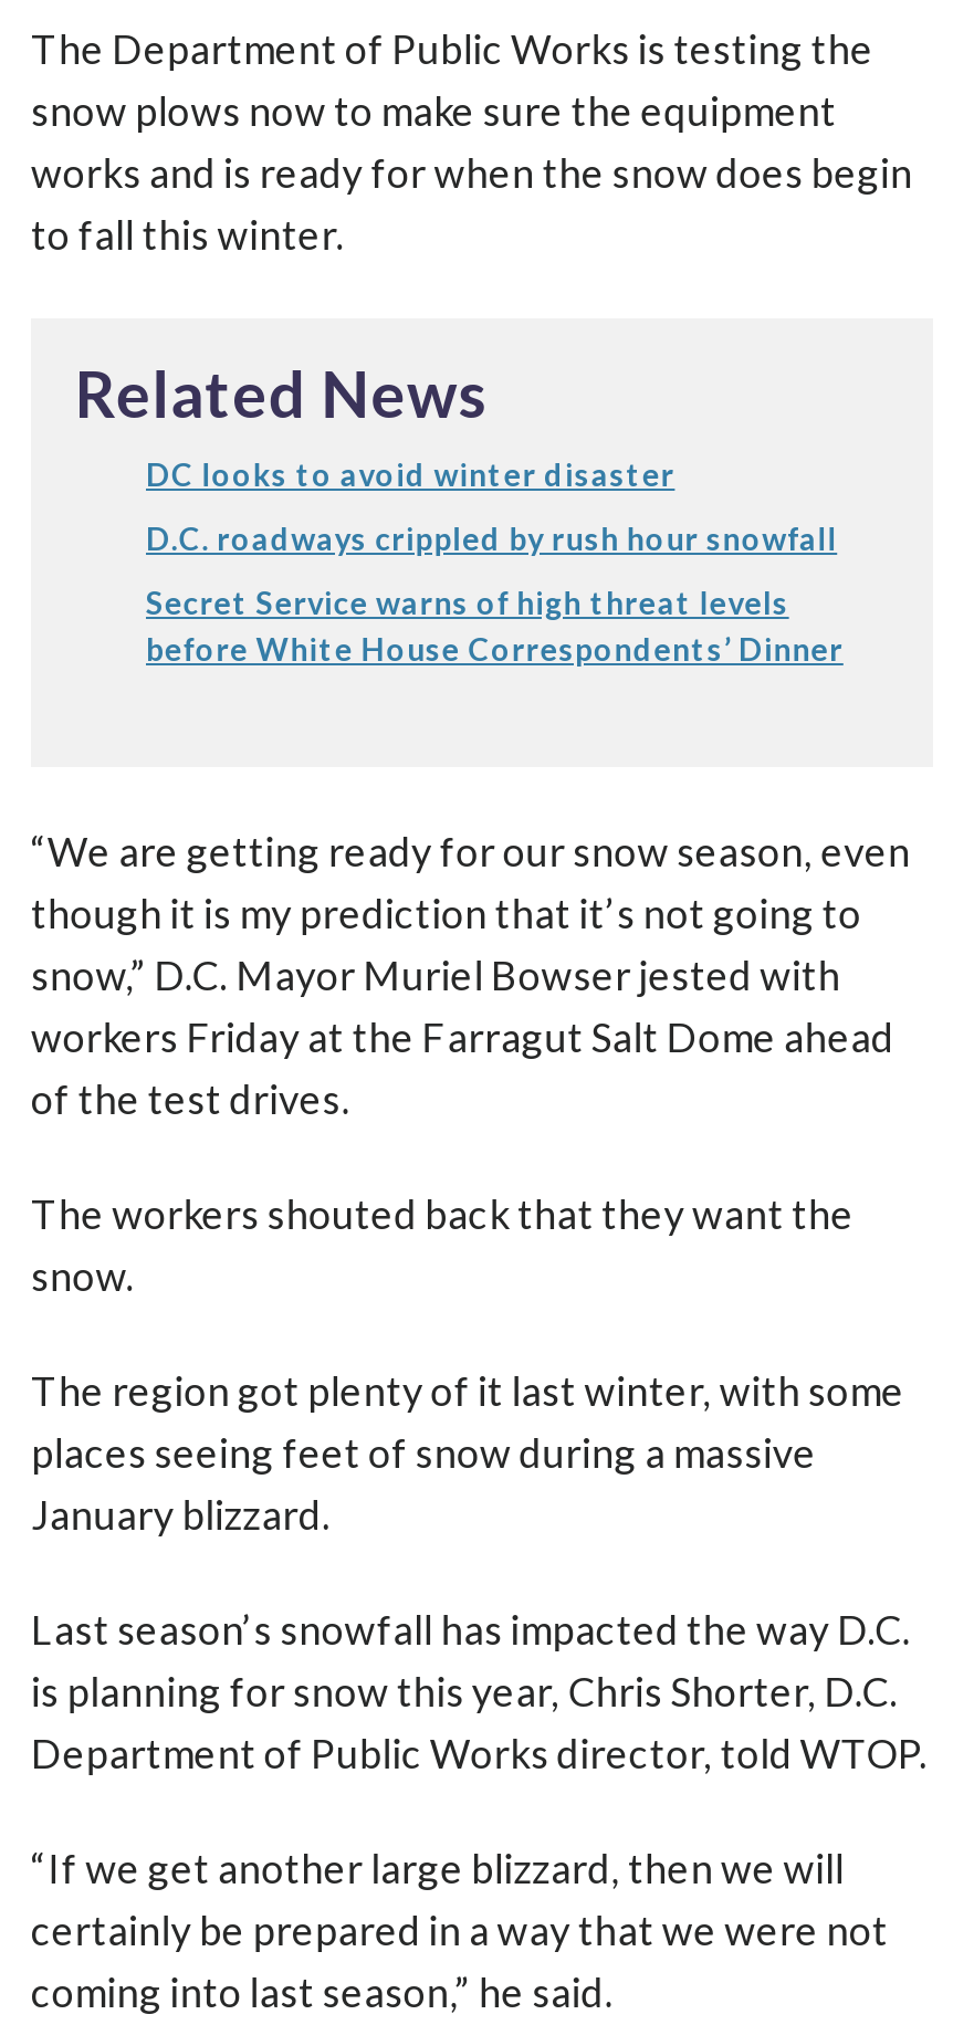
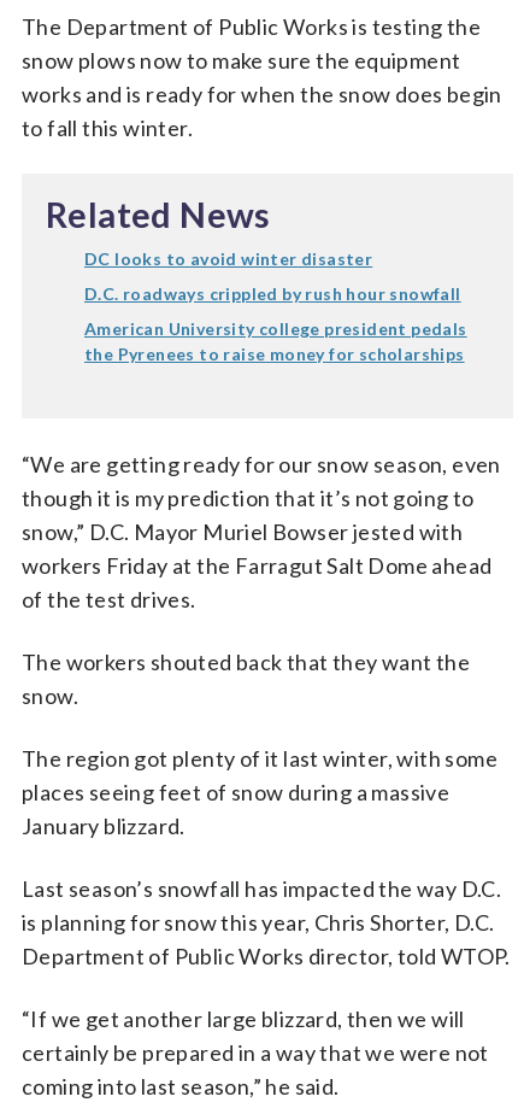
- Secret Service warns of high threat levels
- before White House Correspondents’ Dinner
+ American University college president pedals
+ the Pyrenees to raise money for scholarships
